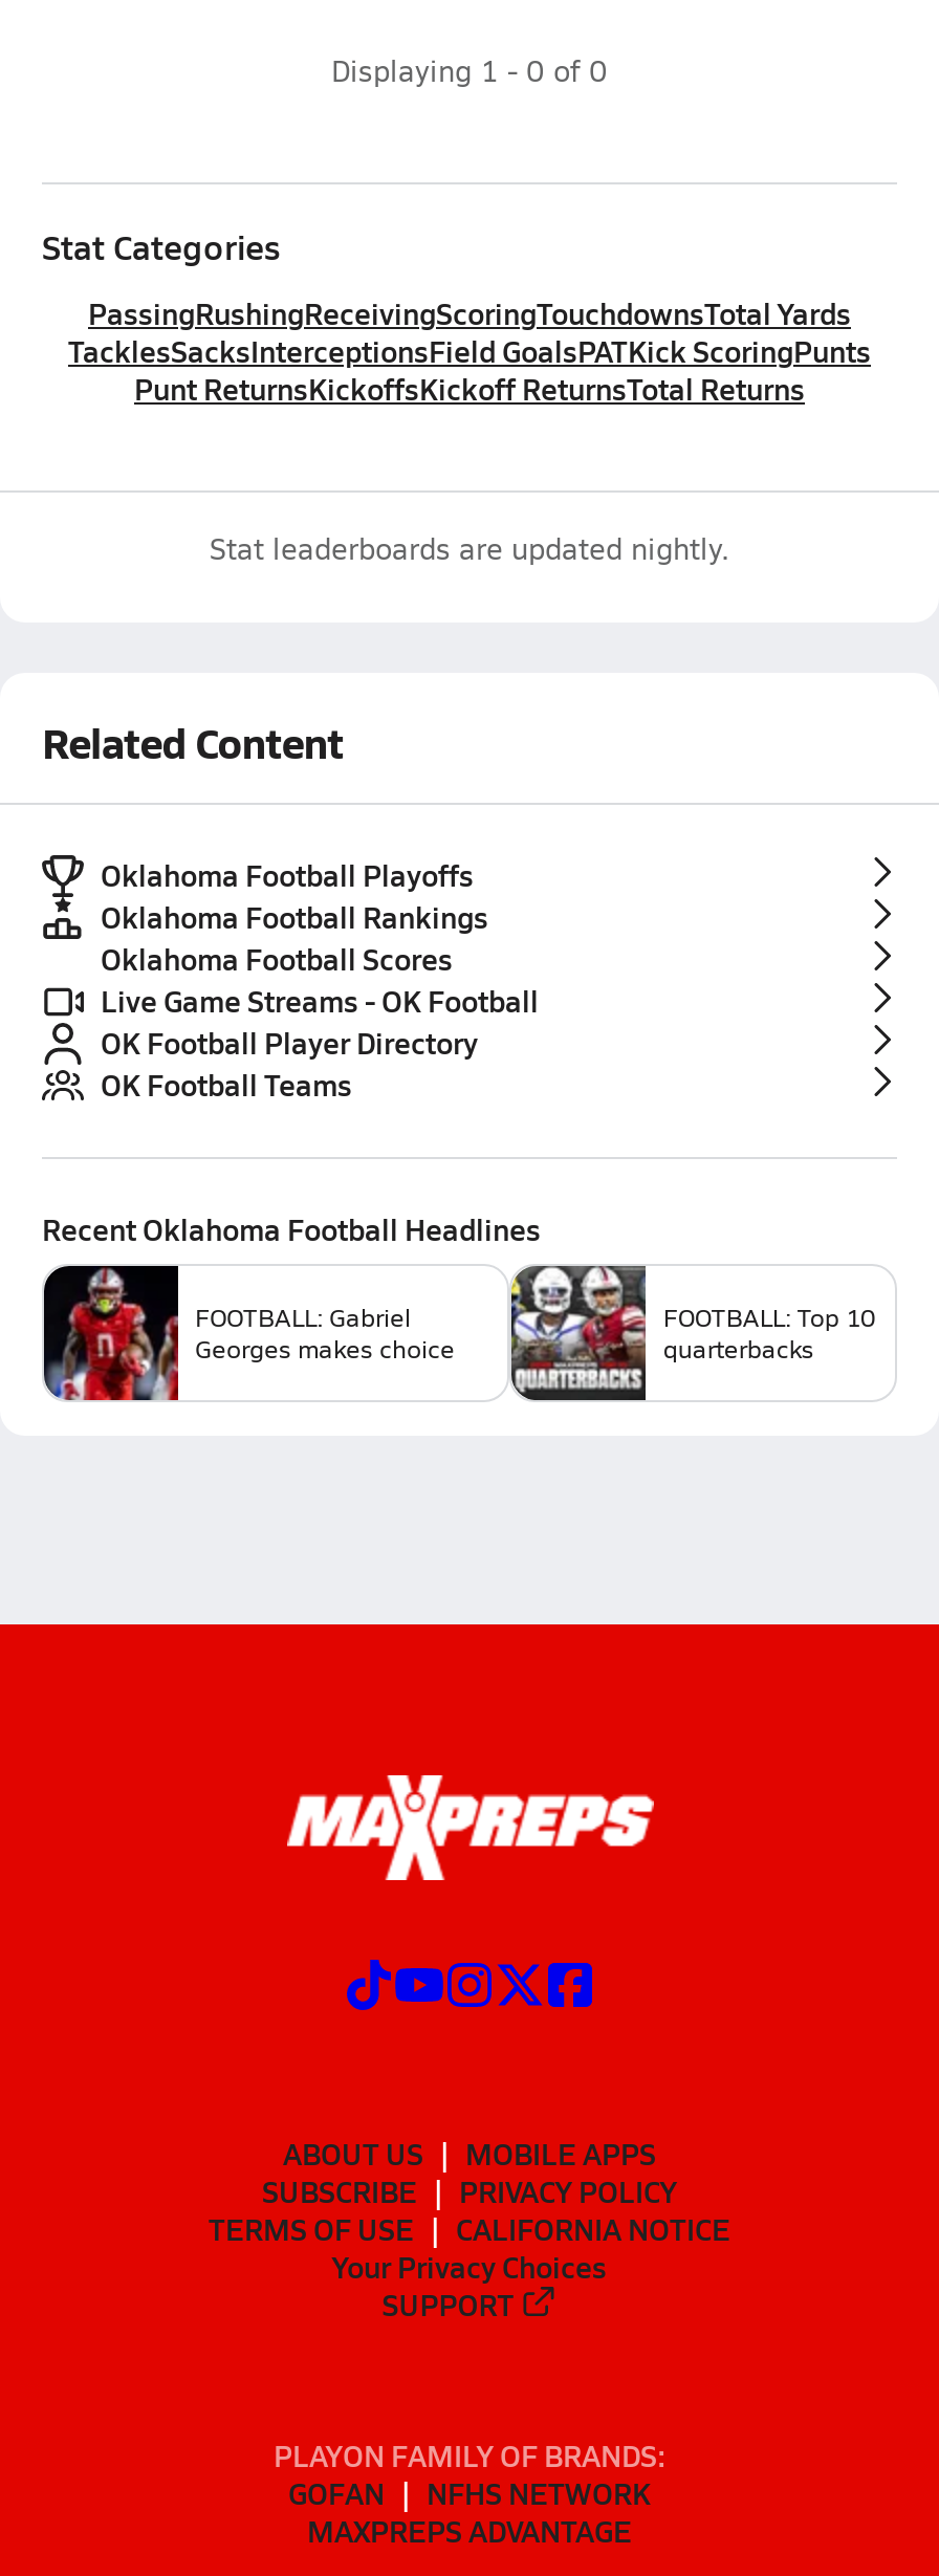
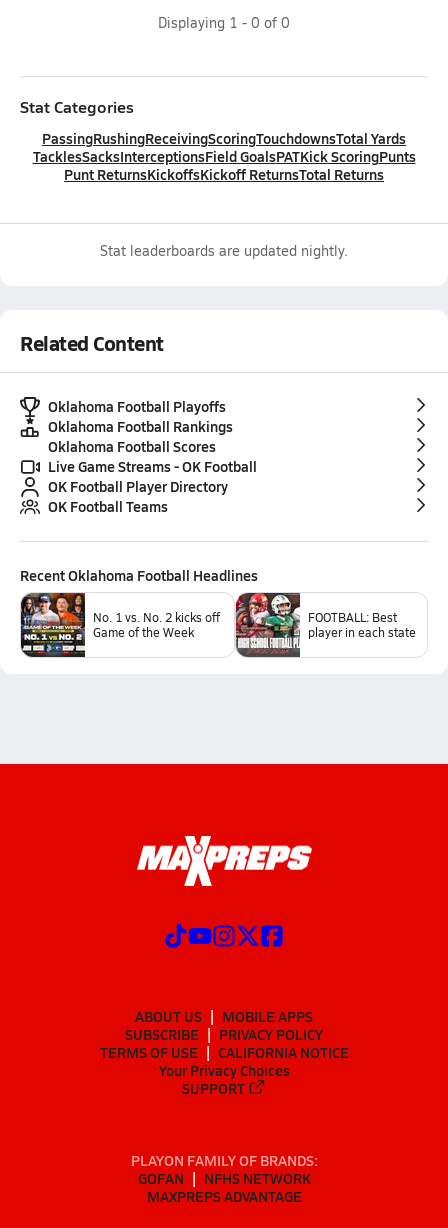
- [image]
- FOOTBALL: Gabriel
- Georges makes choice
+ [image]
+ No. 1 vs. No. 2 kicks off
+ Game of the Week

- [image]
- FOOTBALL: Top 10
- quarterbacks
+ [image]
+ FOOTBALL: Best
+ player in each state
